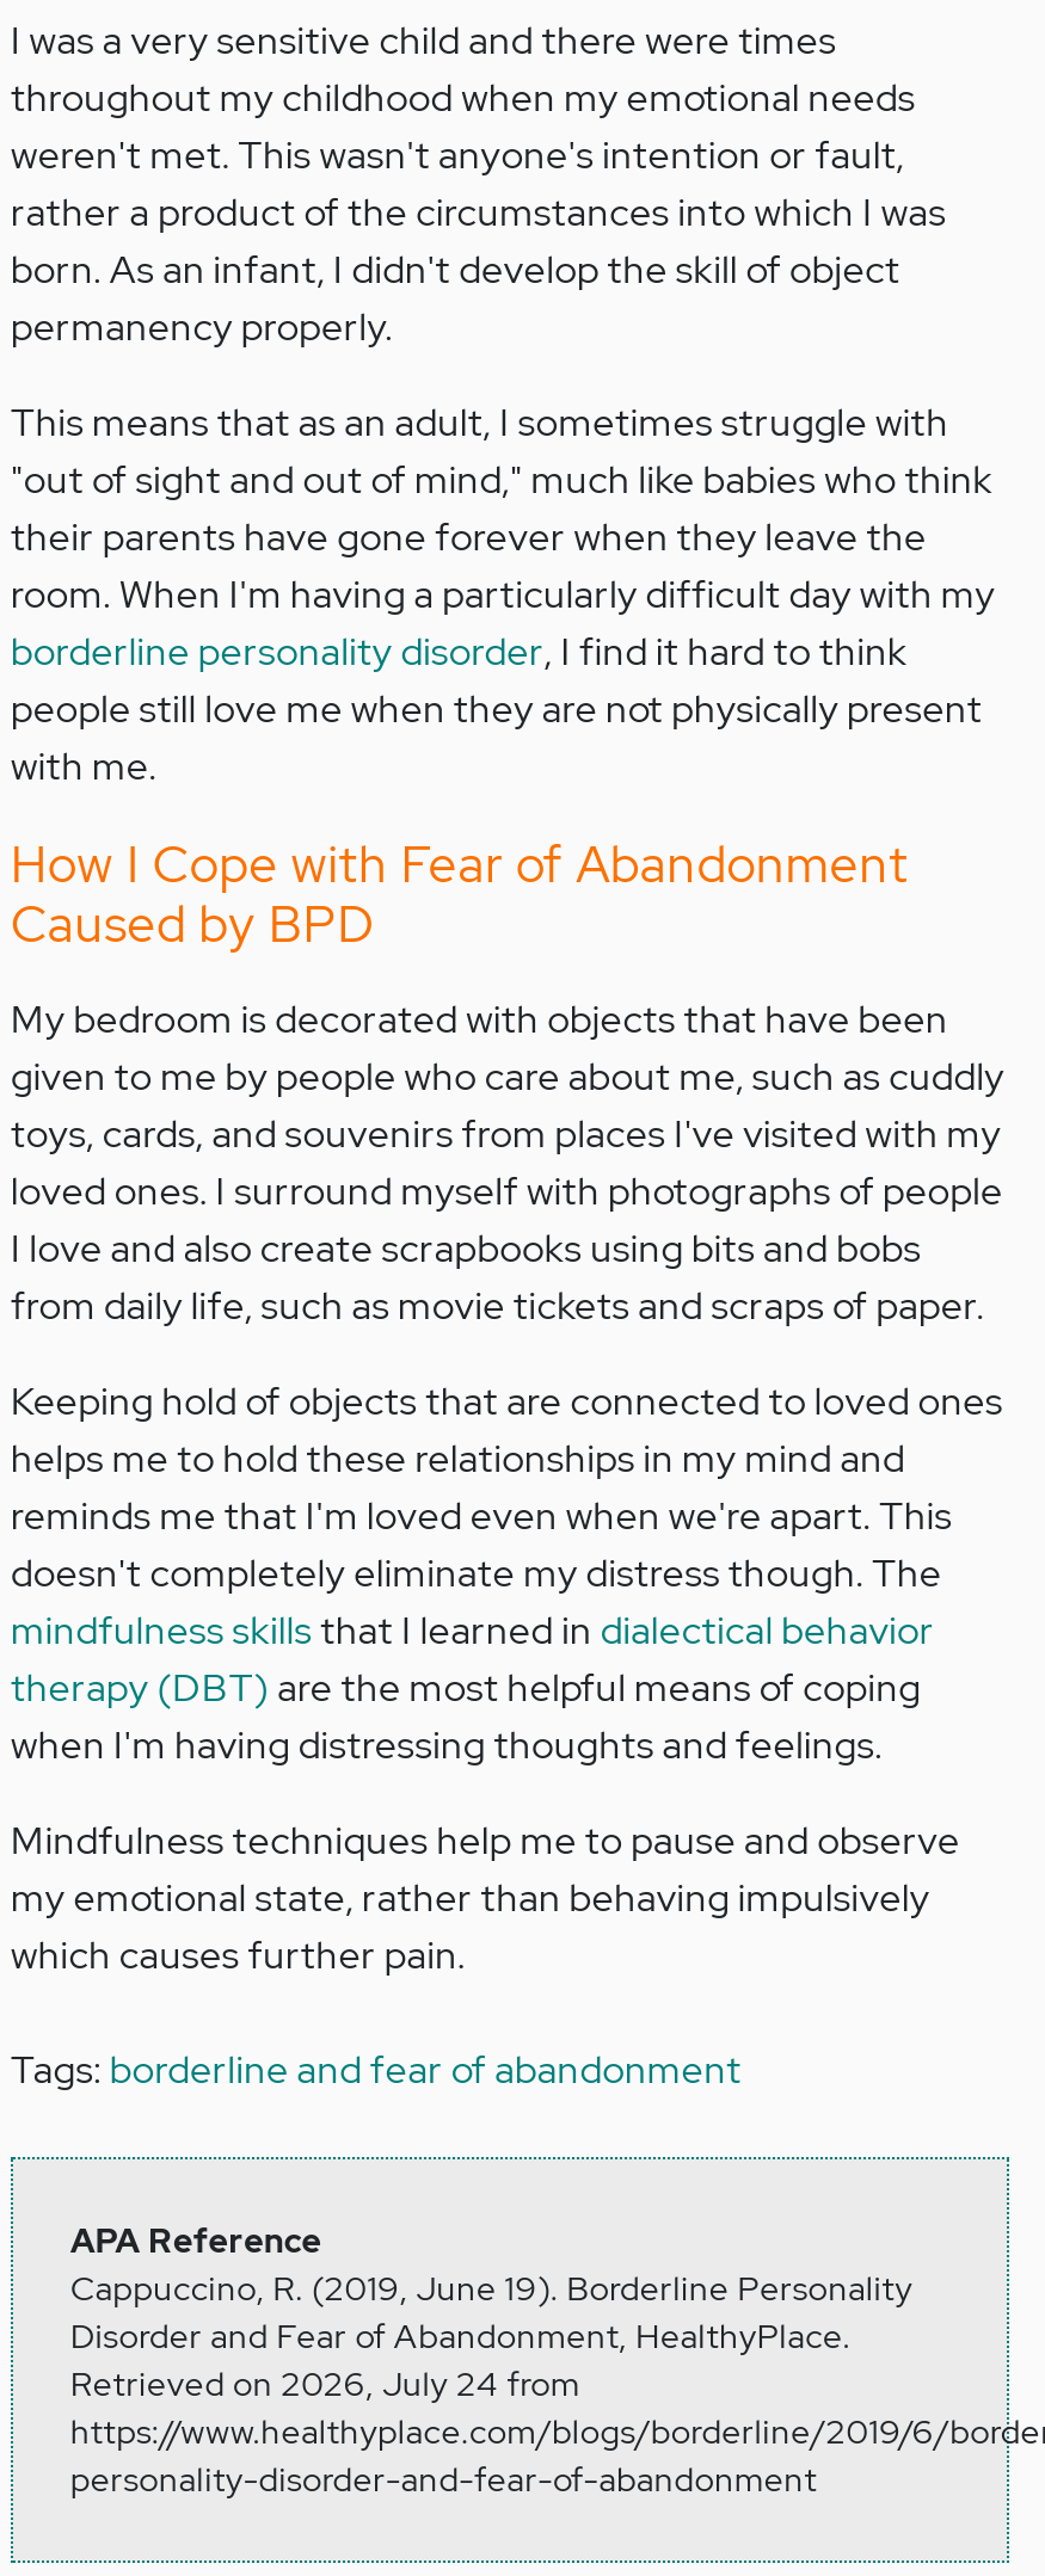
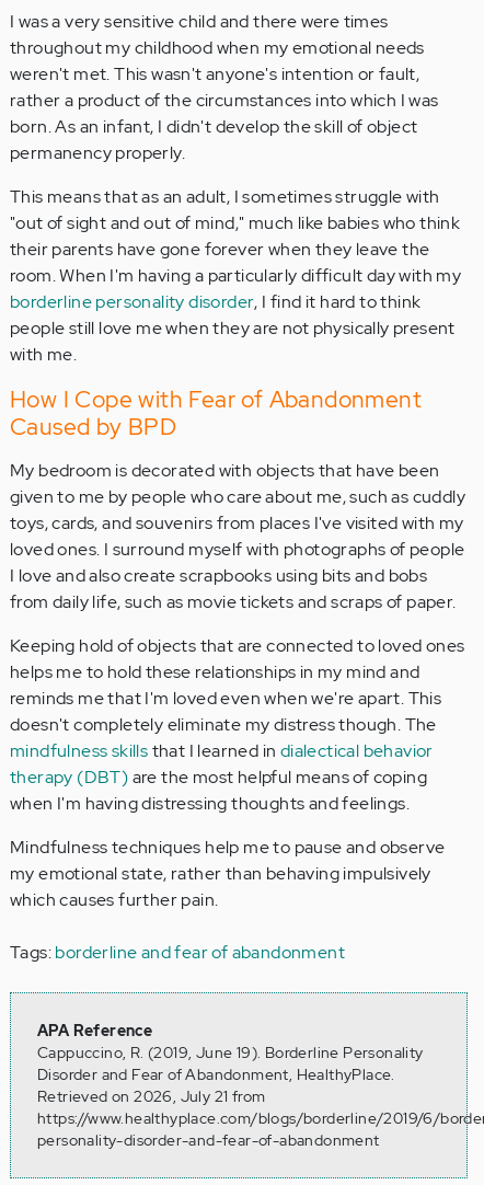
- Retrieved on 2026, July 24 from
+ Retrieved on 2026, July 21 from
